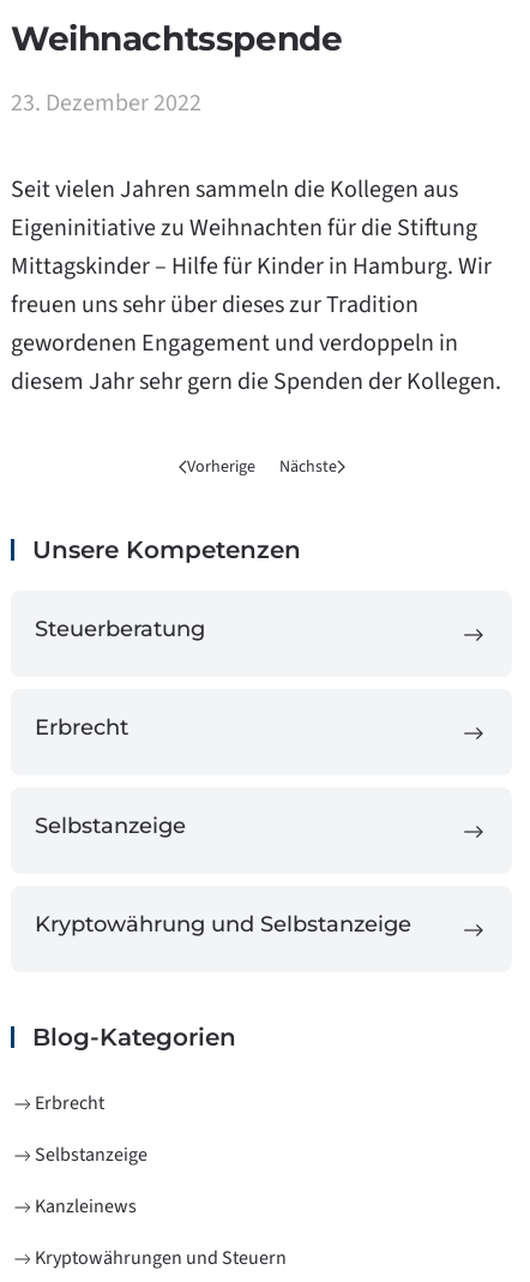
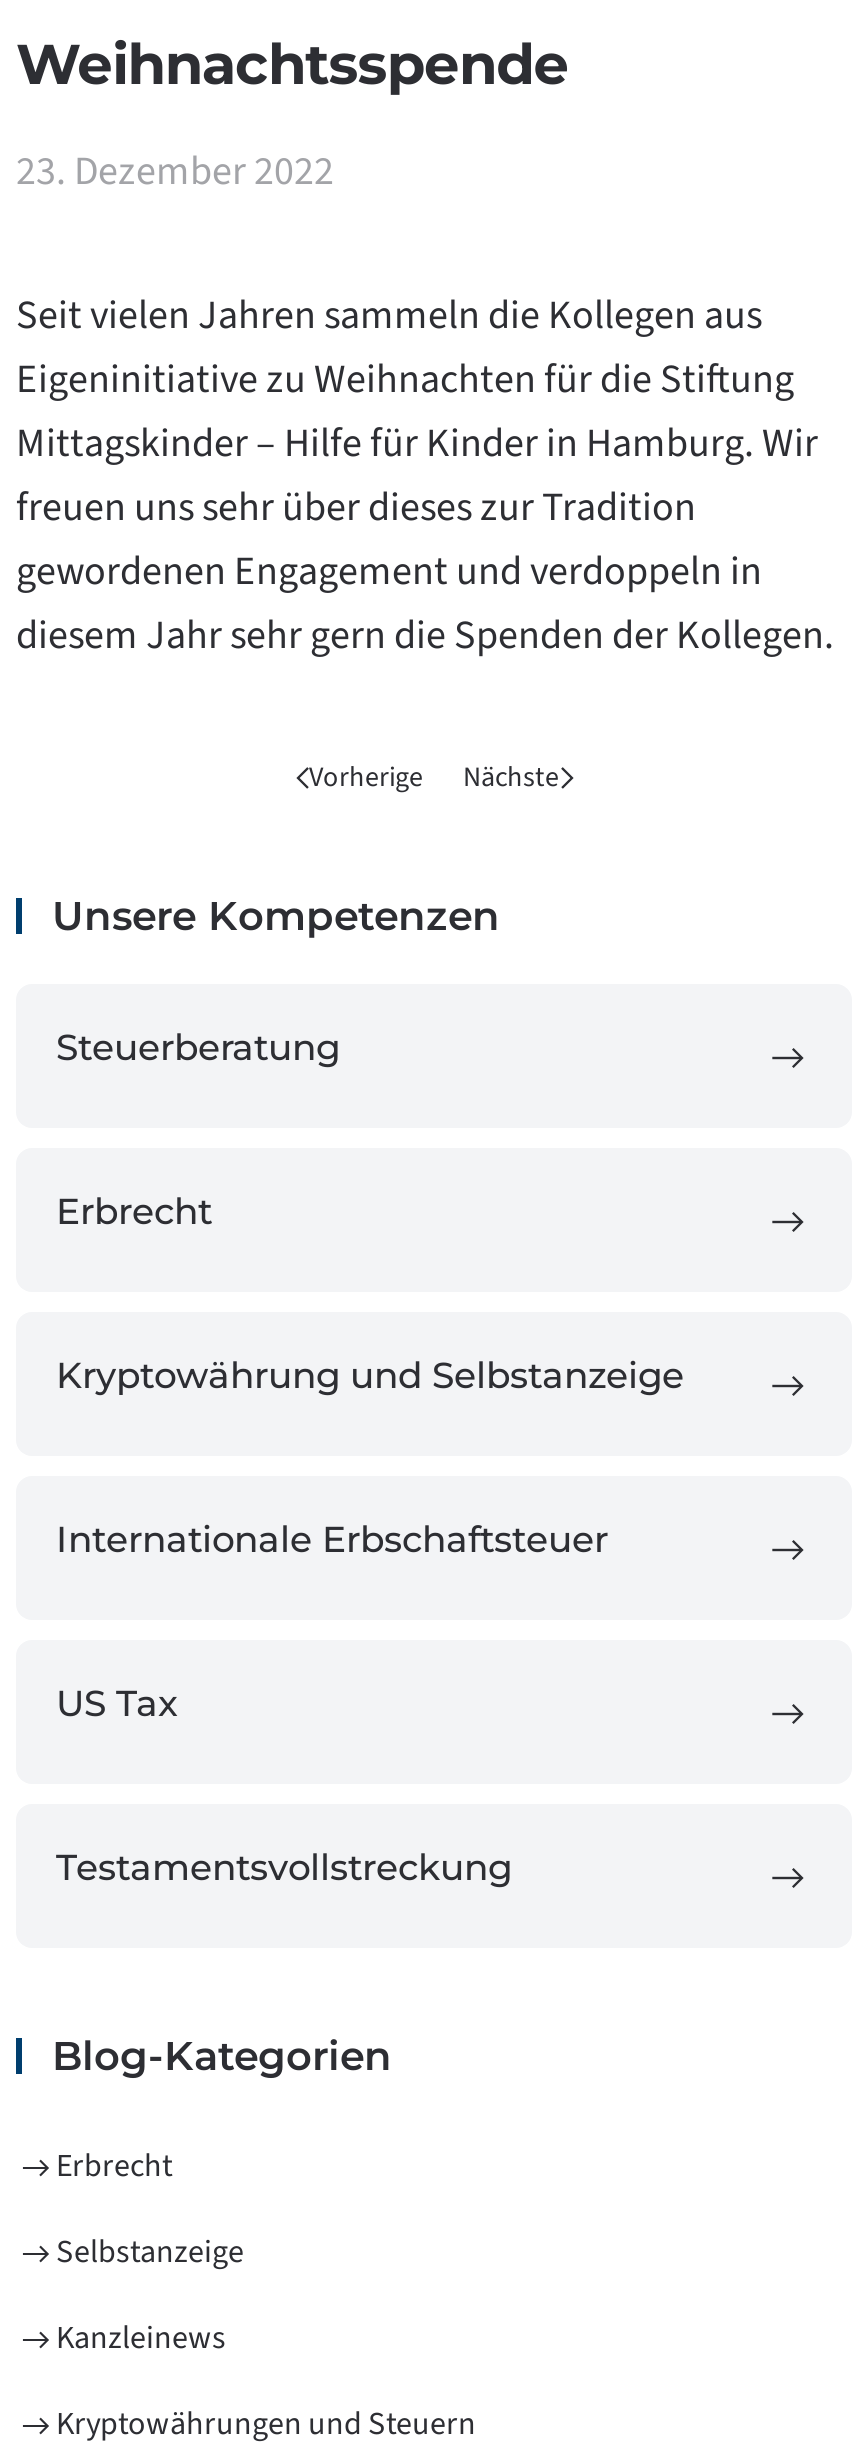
- Selbstanzeige

moved up: Kryptowährung und Selbstanzeige

+ Internationale Erbschaftsteuer

+ US Tax

+ Testamentsvollstreckung
